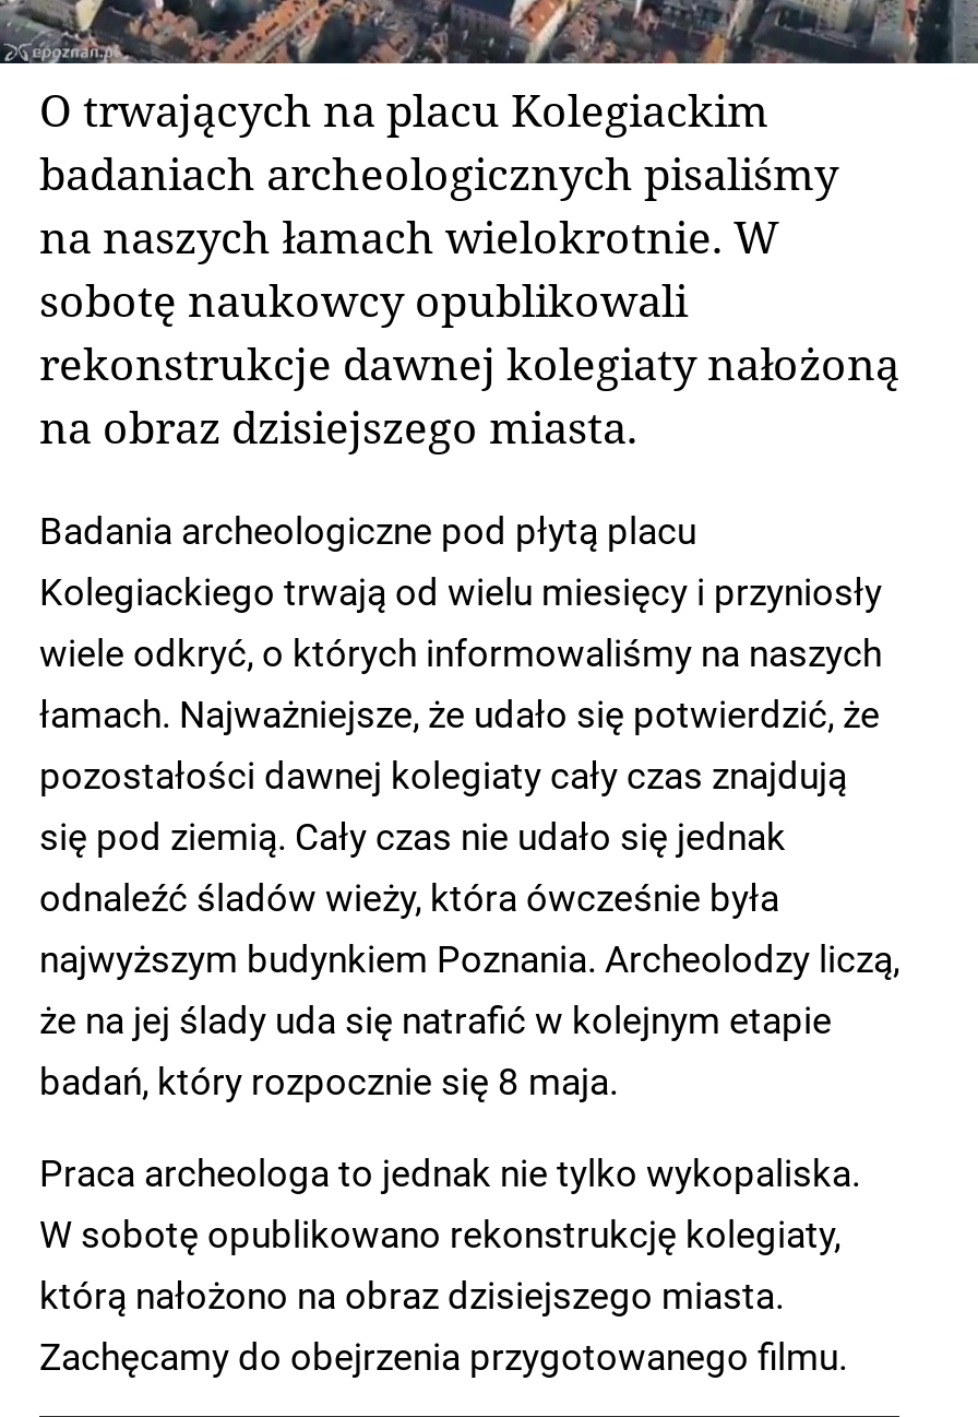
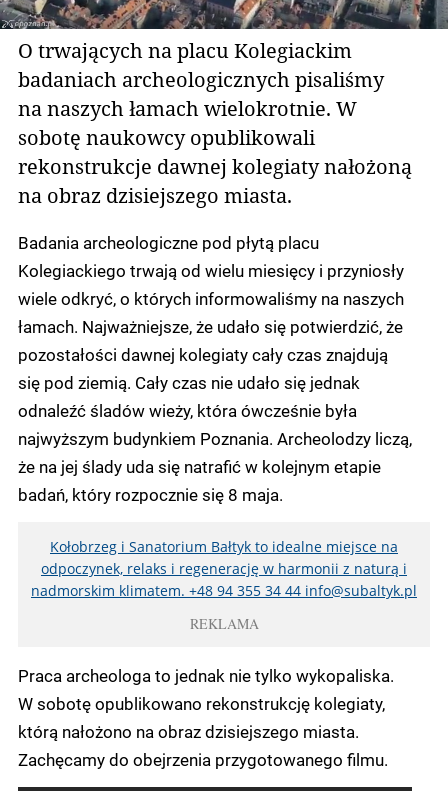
+ Kołobrzeg i Sanatorium Bałtyk to idealne miejsce na
+ odpoczynek, relaks i regenerację w harmonii z naturą i
+ nadmorskim klimatem. +48 94 355 34 44 info@subaltyk.pl
+ REKLAMA
